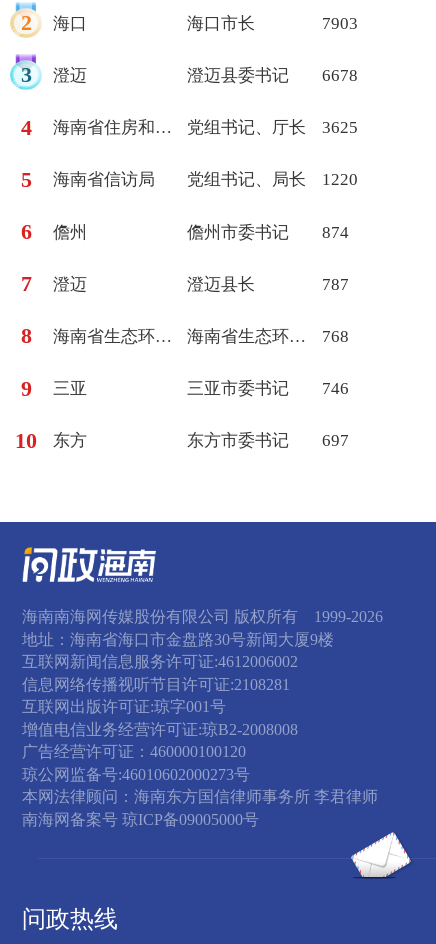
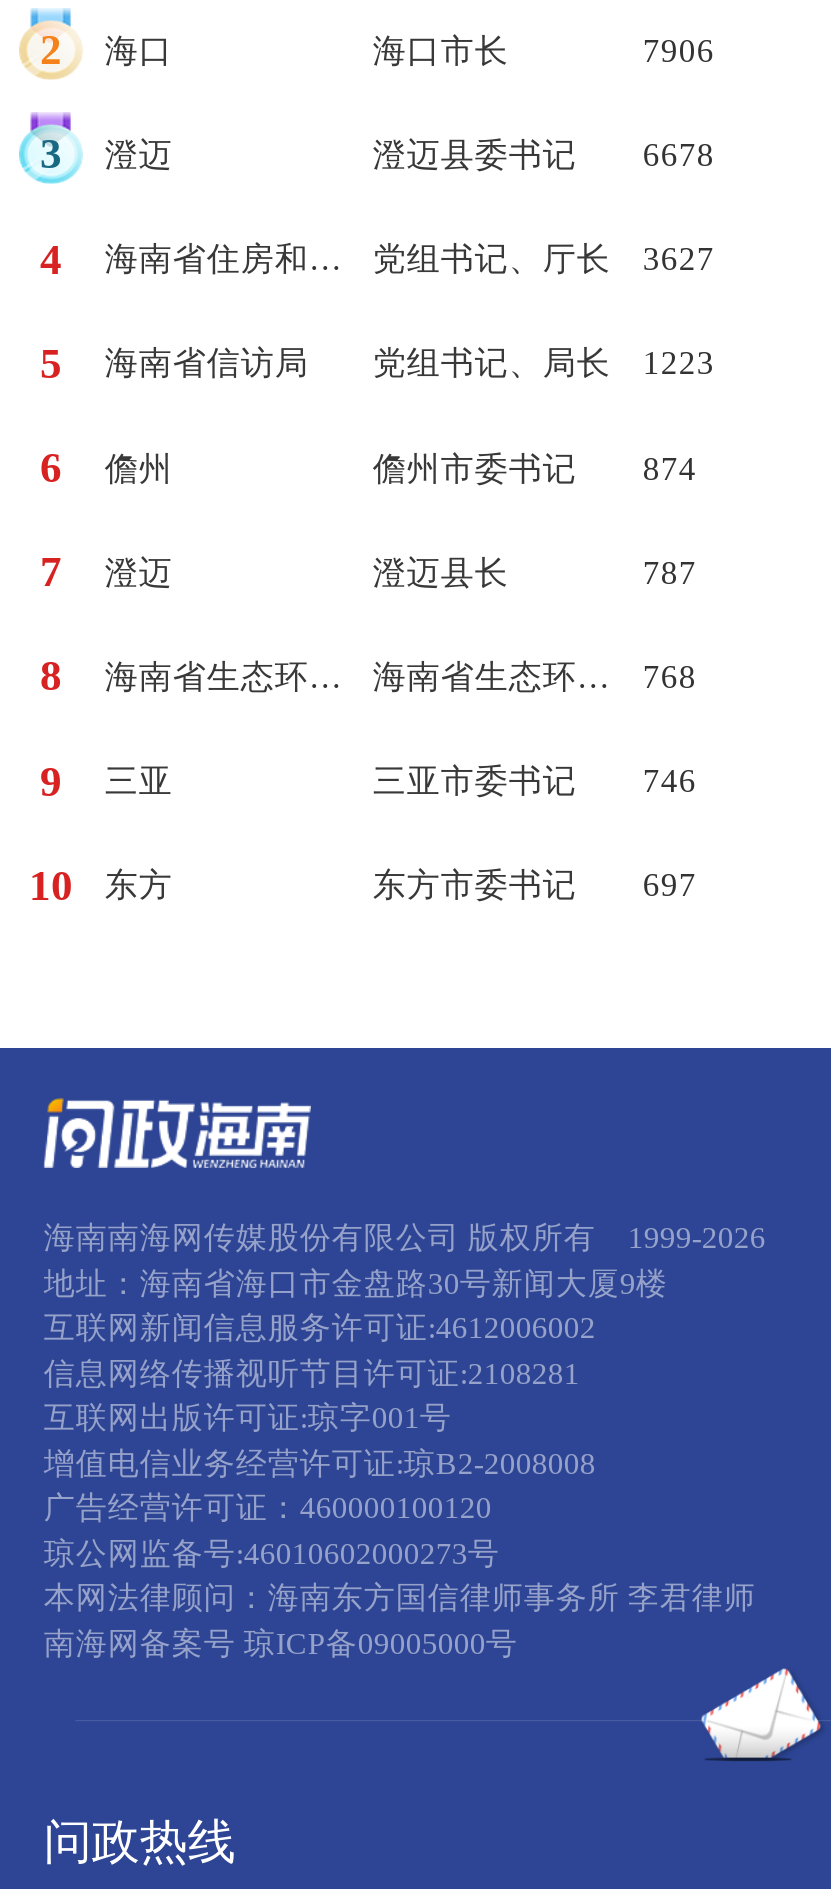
- 7903
+ 7906

- 3625
+ 3627

- 5 海南省信访局 党组书记、局长 1220
+ 5 海南省信访局 党组书记、局长 1223
